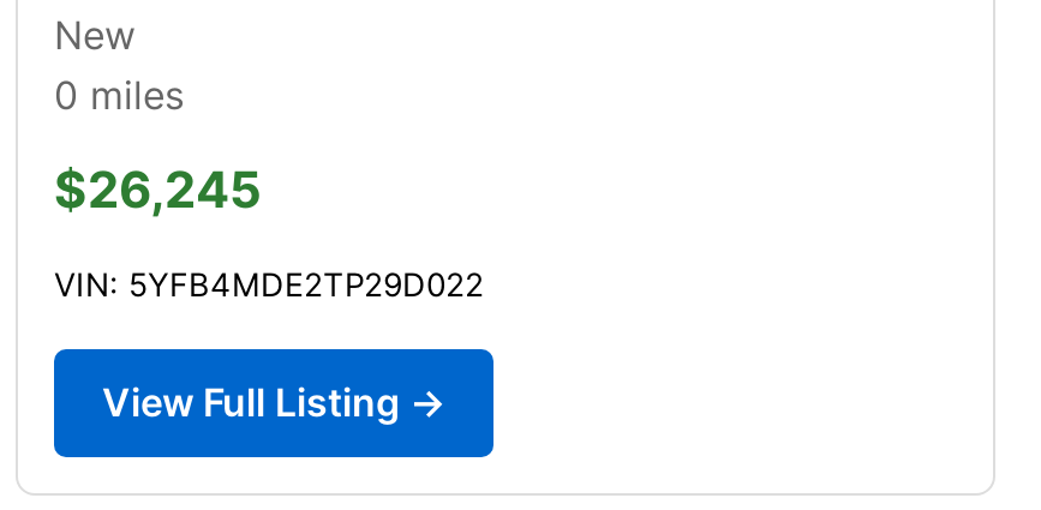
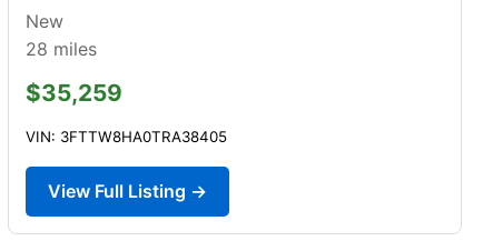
- 0 miles
+ 28 miles

- $26,245
+ $35,259

- VIN: 5YFB4MDE2TP29D022
+ VIN: 3FTTW8HA0TRA38405
